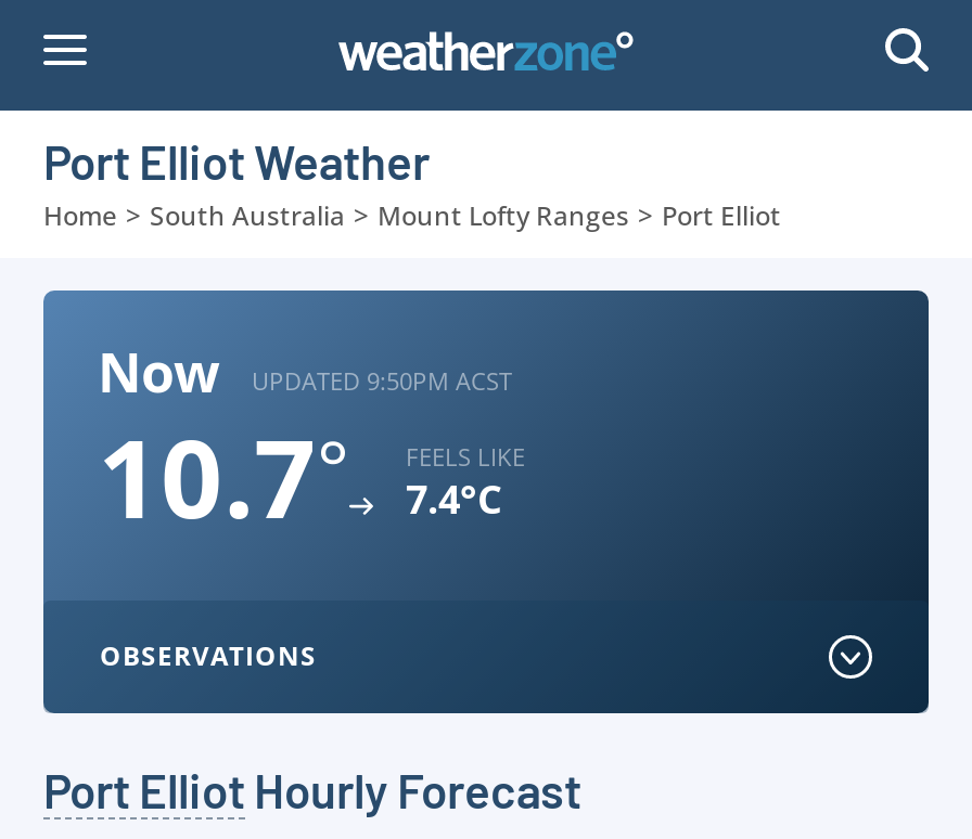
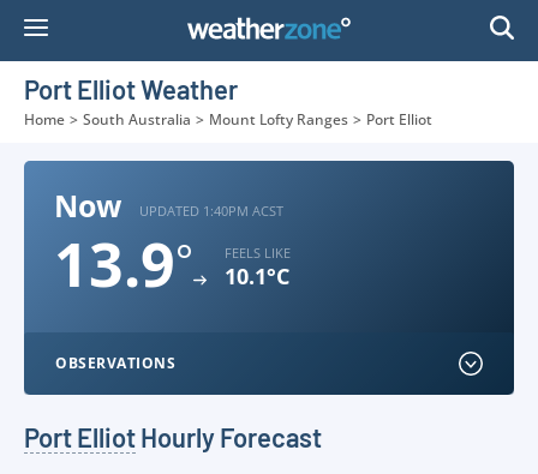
- UPDATED 9:50PM ACST
+ UPDATED 1:40PM ACST

- 10.7°
+ 13.9°

- 7.4°C
+ 10.1°C
